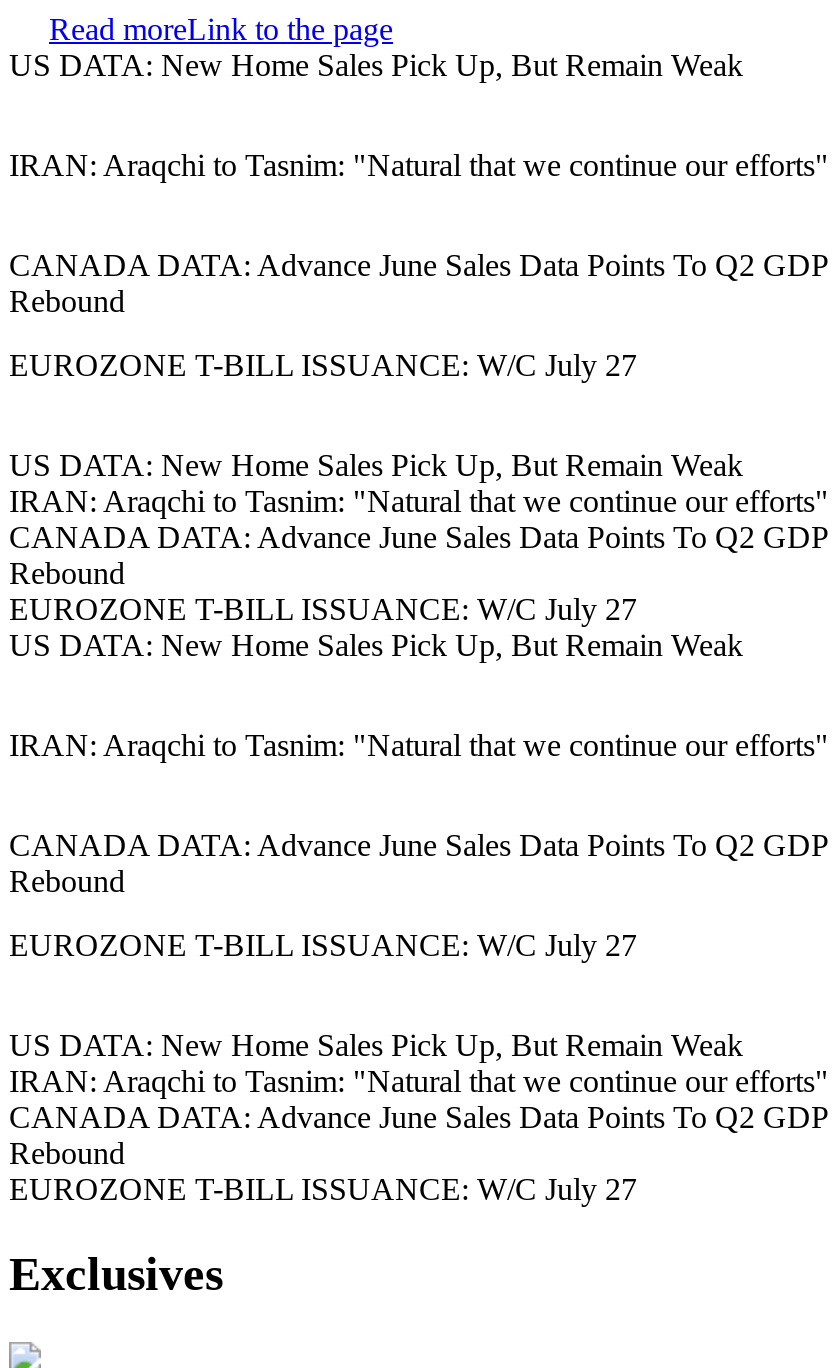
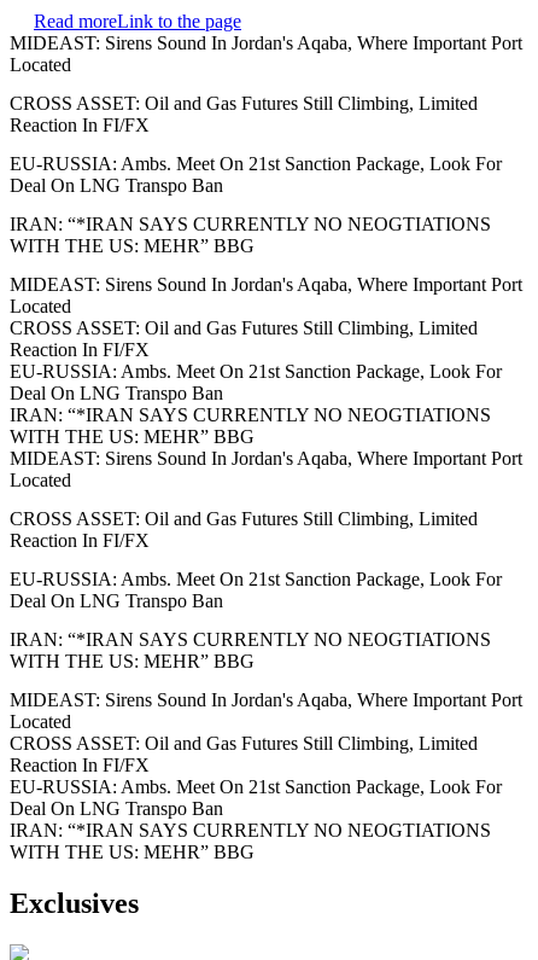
- US DATA: New Home Sales Pick Up, But Remain Weak
+ MIDEAST: Sirens Sound In Jordan's Aqaba, Where Important Port
+ Located

- IRAN: Araqchi to Tasnim: "Natural that we continue our efforts"
+ CROSS ASSET: Oil and Gas Futures Still Climbing, Limited
+ Reaction In FI/FX

- CANADA DATA: Advance June Sales Data Points To Q2 GDP
- Rebound
+ EU-RUSSIA: Ambs. Meet On 21st Sanction Package, Look For
+ Deal On LNG Transpo Ban

- EUROZONE T-BILL ISSUANCE: W/C July 27
+ IRAN: “*IRAN SAYS CURRENTLY NO NEOGTIATIONS
+ WITH THE US: MEHR” BBG

- US DATA: New Home Sales Pick Up, But Remain Weak
- IRAN: Araqchi to Tasnim: "Natural that we continue our efforts"
- CANADA DATA: Advance June Sales Data Points To Q2 GDP
- Rebound
- EUROZONE T-BILL ISSUANCE: W/C July 27
- US DATA: New Home Sales Pick Up, But Remain Weak
+ MIDEAST: Sirens Sound In Jordan's Aqaba, Where Important Port
+ Located
+ CROSS ASSET: Oil and Gas Futures Still Climbing, Limited
+ Reaction In FI/FX
+ EU-RUSSIA: Ambs. Meet On 21st Sanction Package, Look For
+ Deal On LNG Transpo Ban
+ IRAN: “*IRAN SAYS CURRENTLY NO NEOGTIATIONS
+ WITH THE US: MEHR” BBG
+ MIDEAST: Sirens Sound In Jordan's Aqaba, Where Important Port
+ Located

- IRAN: Araqchi to Tasnim: "Natural that we continue our efforts"
+ CROSS ASSET: Oil and Gas Futures Still Climbing, Limited
+ Reaction In FI/FX

- CANADA DATA: Advance June Sales Data Points To Q2 GDP
- Rebound
+ EU-RUSSIA: Ambs. Meet On 21st Sanction Package, Look For
+ Deal On LNG Transpo Ban

- EUROZONE T-BILL ISSUANCE: W/C July 27
+ IRAN: “*IRAN SAYS CURRENTLY NO NEOGTIATIONS
+ WITH THE US: MEHR” BBG

- US DATA: New Home Sales Pick Up, But Remain Weak
- IRAN: Araqchi to Tasnim: "Natural that we continue our efforts"
- CANADA DATA: Advance June Sales Data Points To Q2 GDP
- Rebound
- EUROZONE T-BILL ISSUANCE: W/C July 27
+ MIDEAST: Sirens Sound In Jordan's Aqaba, Where Important Port
+ Located
+ CROSS ASSET: Oil and Gas Futures Still Climbing, Limited
+ Reaction In FI/FX
+ EU-RUSSIA: Ambs. Meet On 21st Sanction Package, Look For
+ Deal On LNG Transpo Ban
+ IRAN: “*IRAN SAYS CURRENTLY NO NEOGTIATIONS
+ WITH THE US: MEHR” BBG
